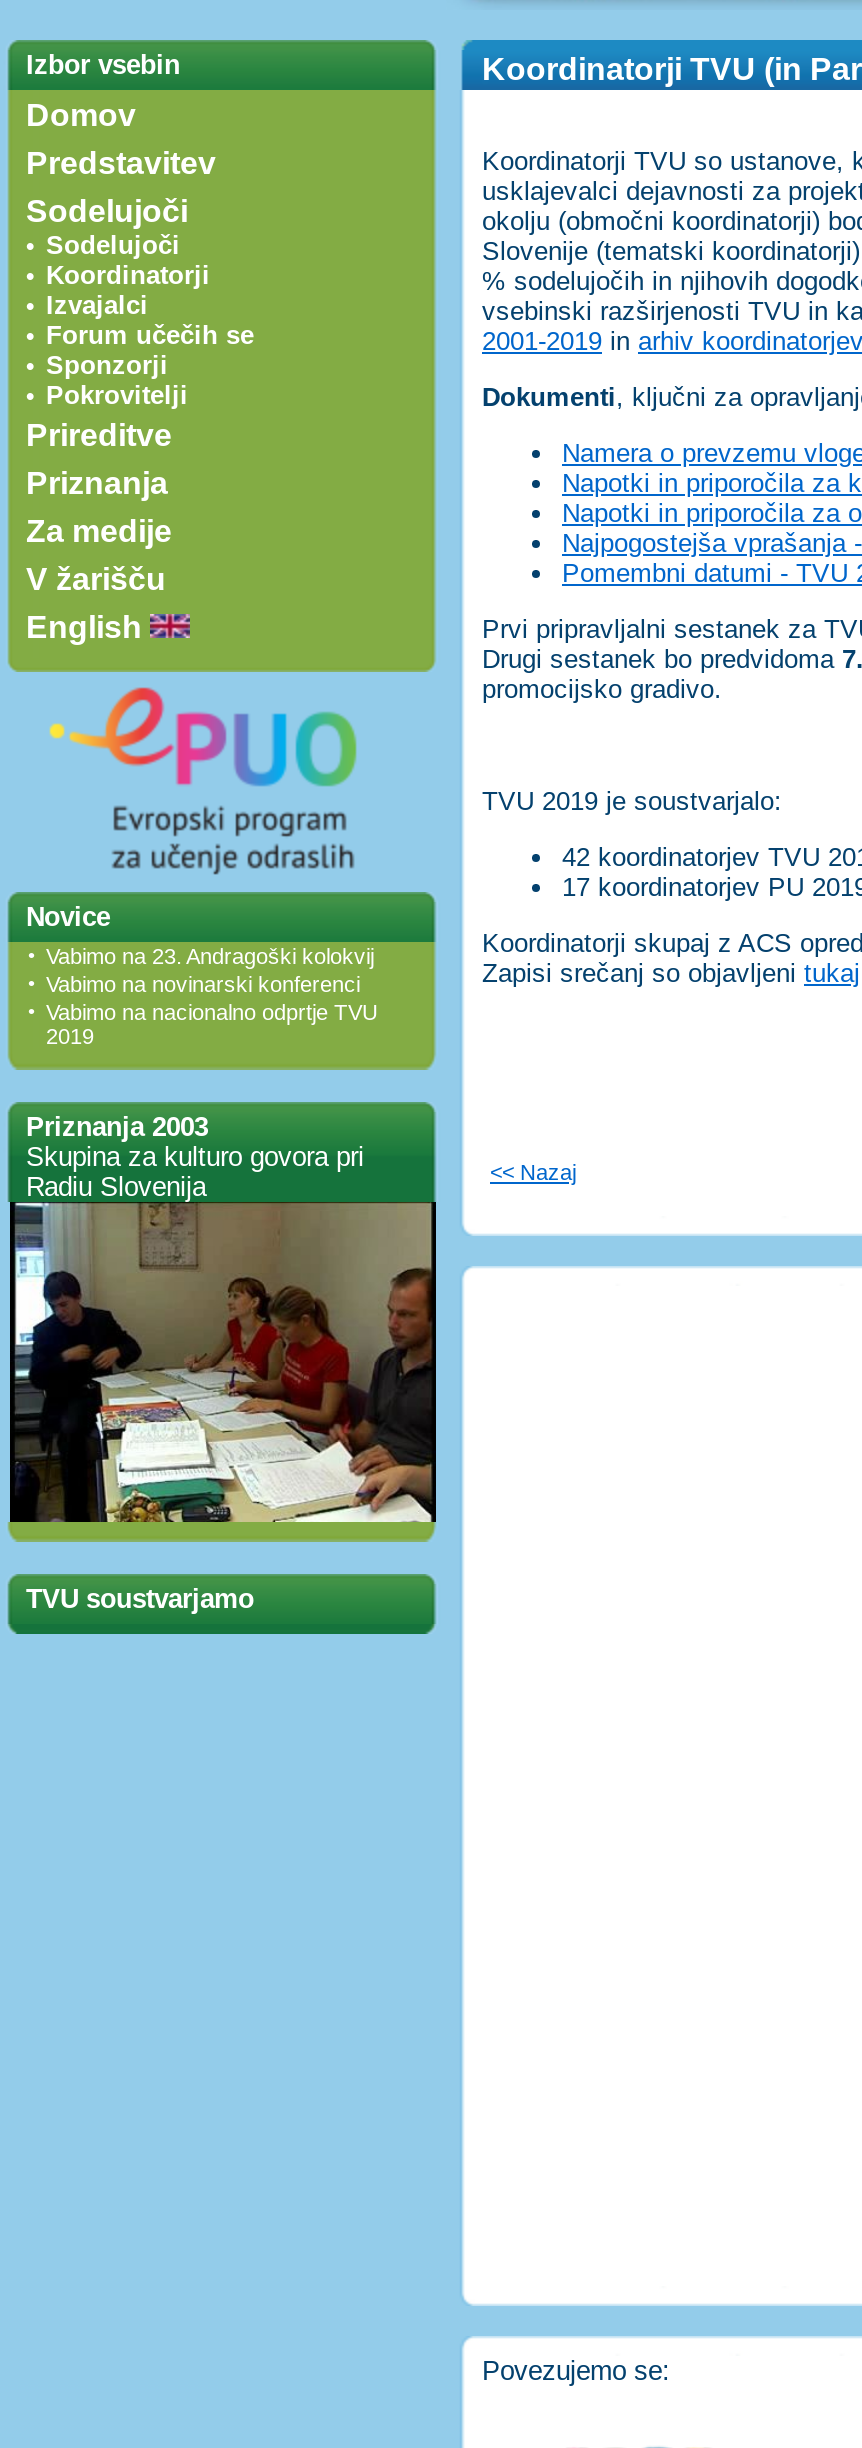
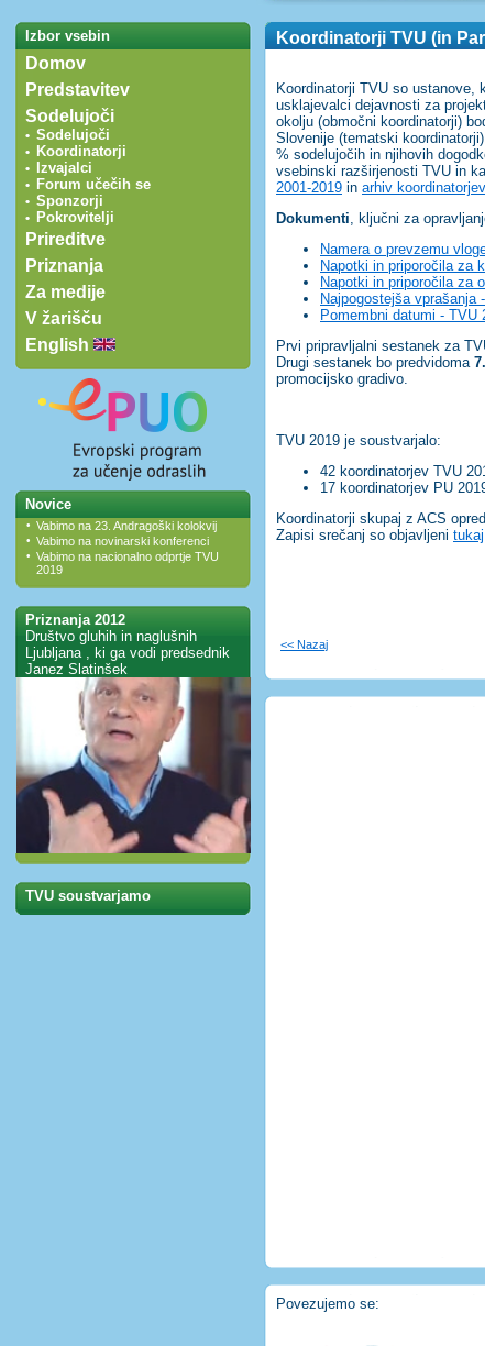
- Priznanja 2003
- Skupina za kulturo govora pri
- Radiu Slovenija
+ Priznanja 2012
+ Društvo gluhih in naglušnih
+ Ljubljana , ki ga vodi predsednik
+ Janez Slatinšek

- [image]
+ [image]
